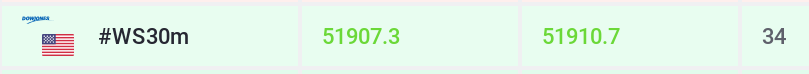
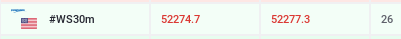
- 51907.3
+ 52274.7

- 51910.7
+ 52277.3

- 34
+ 26
